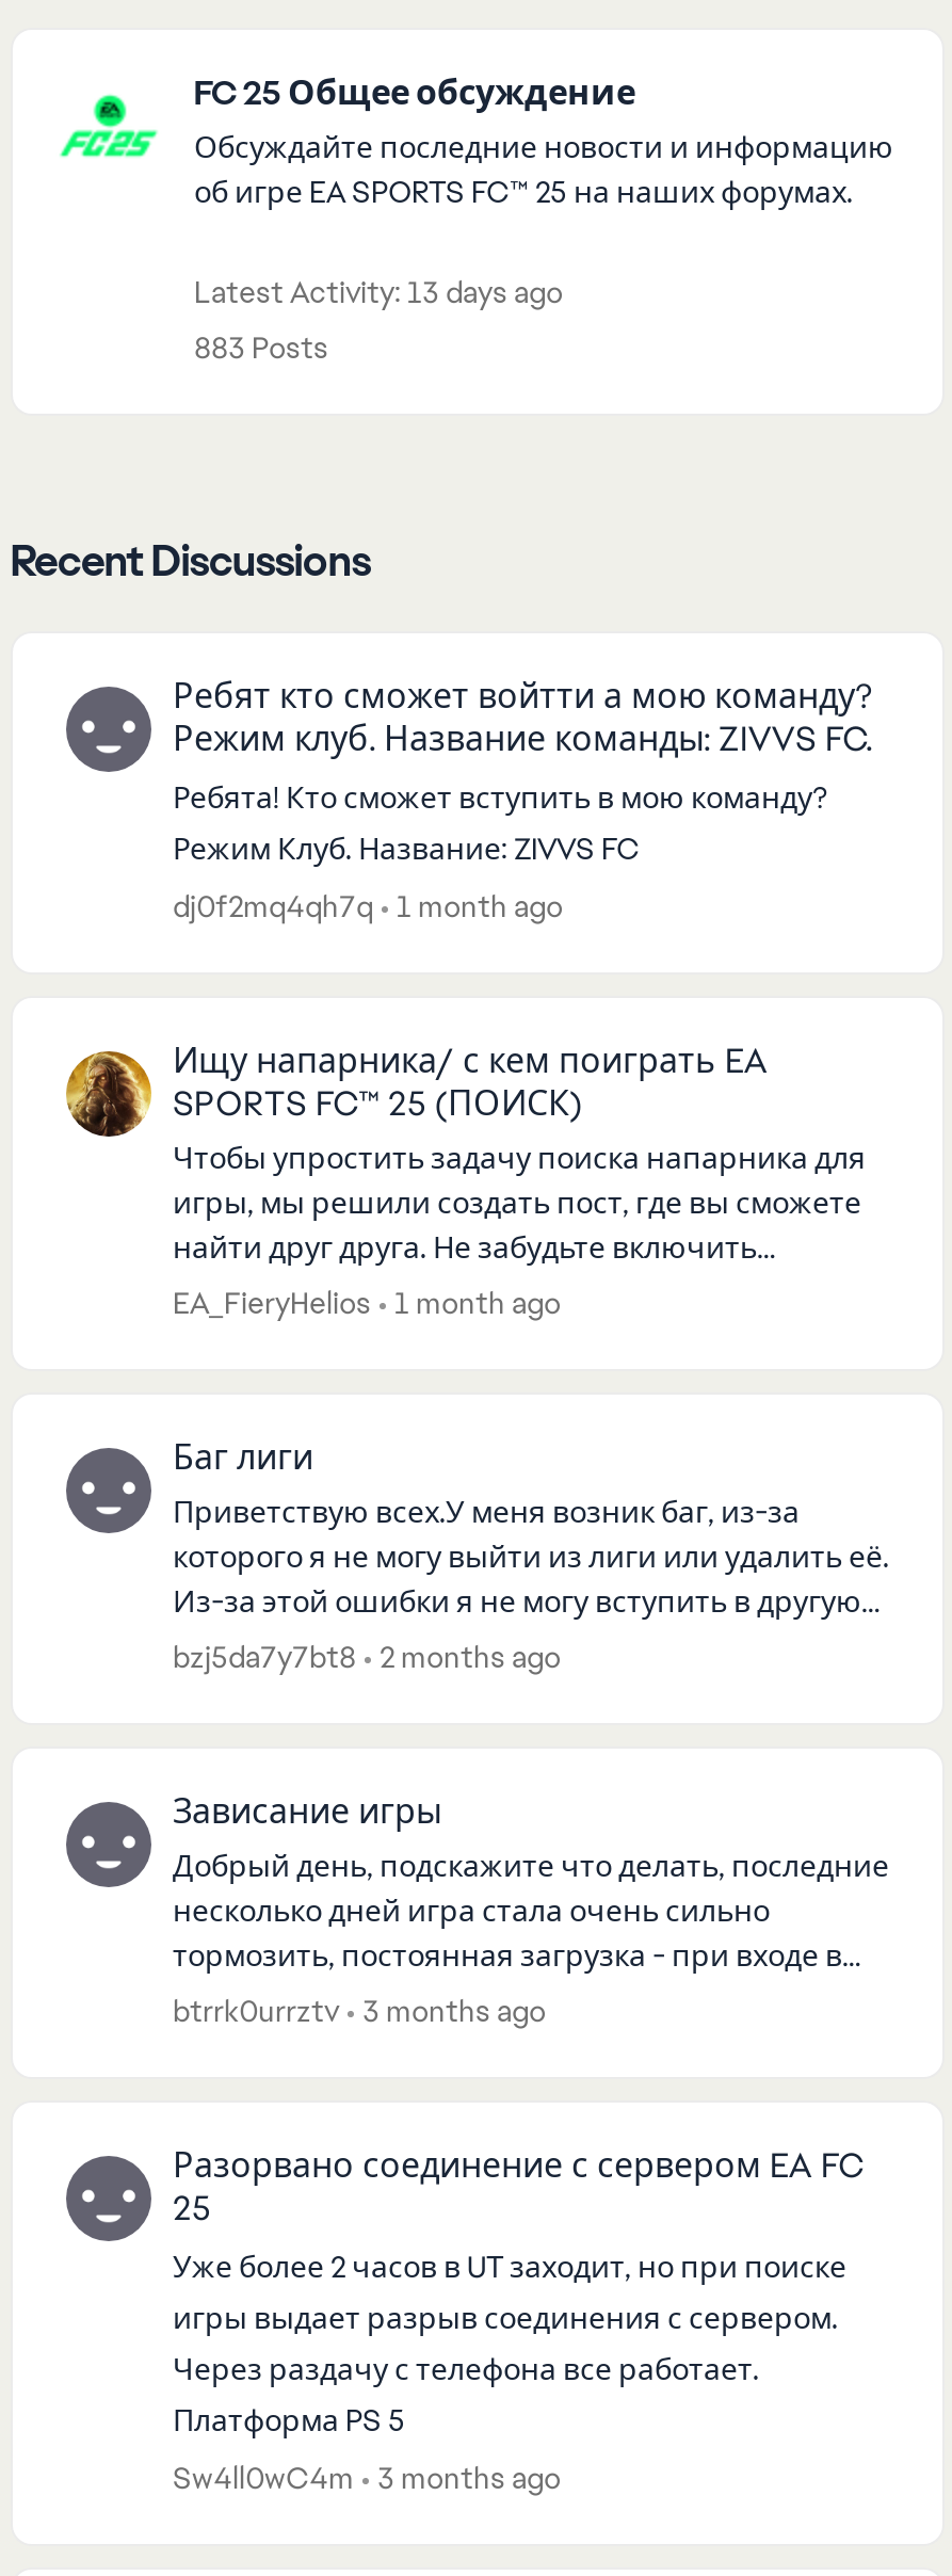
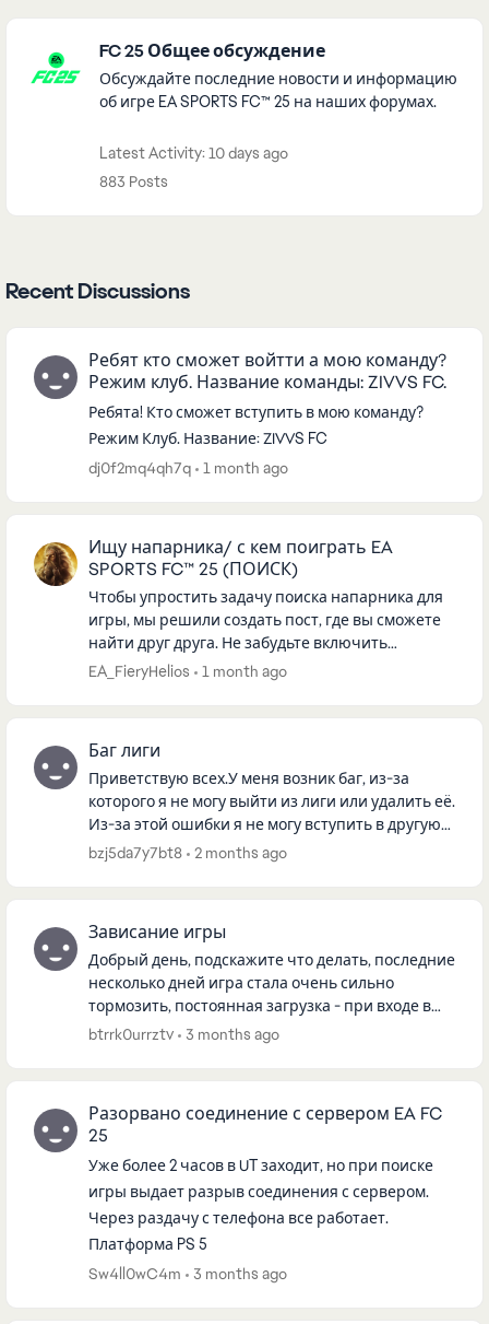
- Latest Activity: 13 days ago
+ Latest Activity: 10 days ago
